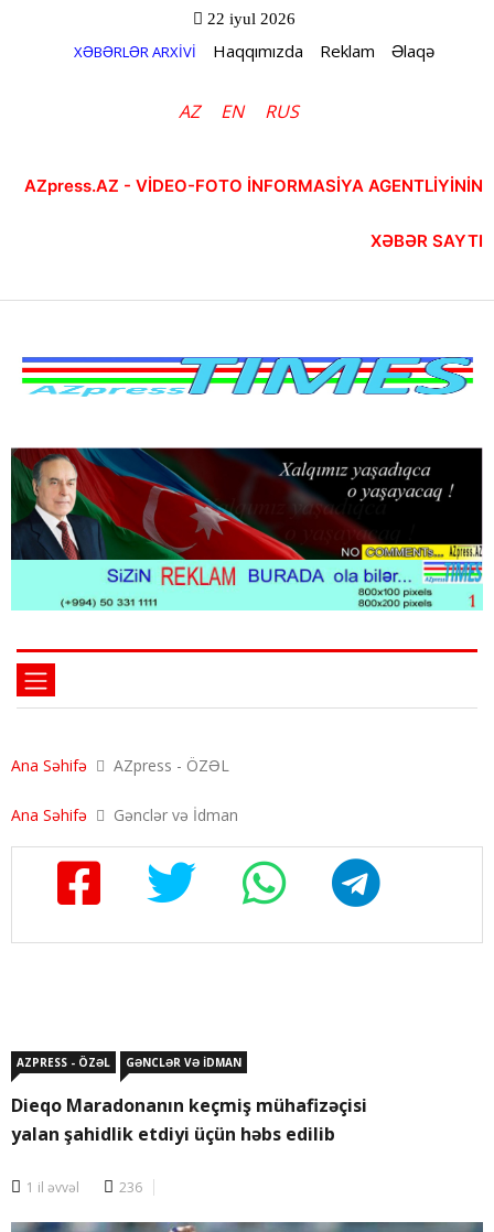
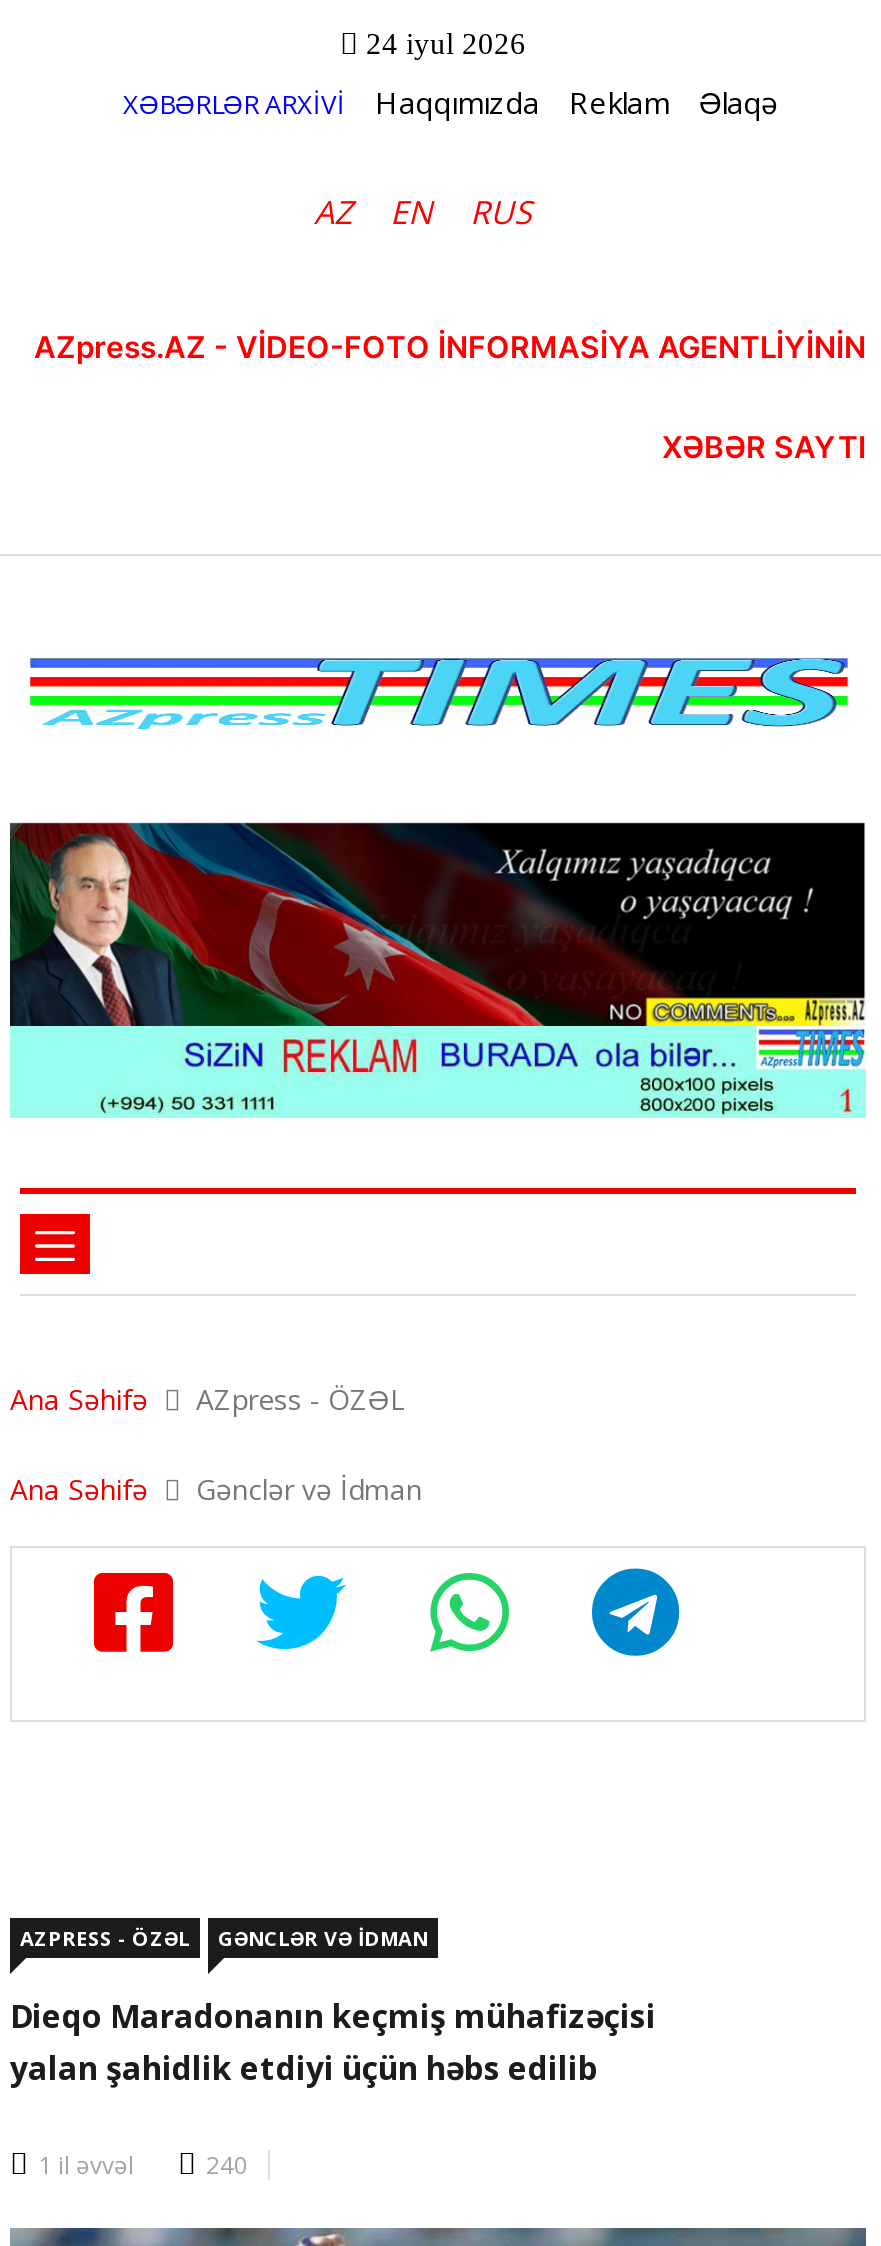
- 22 iyul 2026
+ 24 iyul 2026

- 236
+ 240
